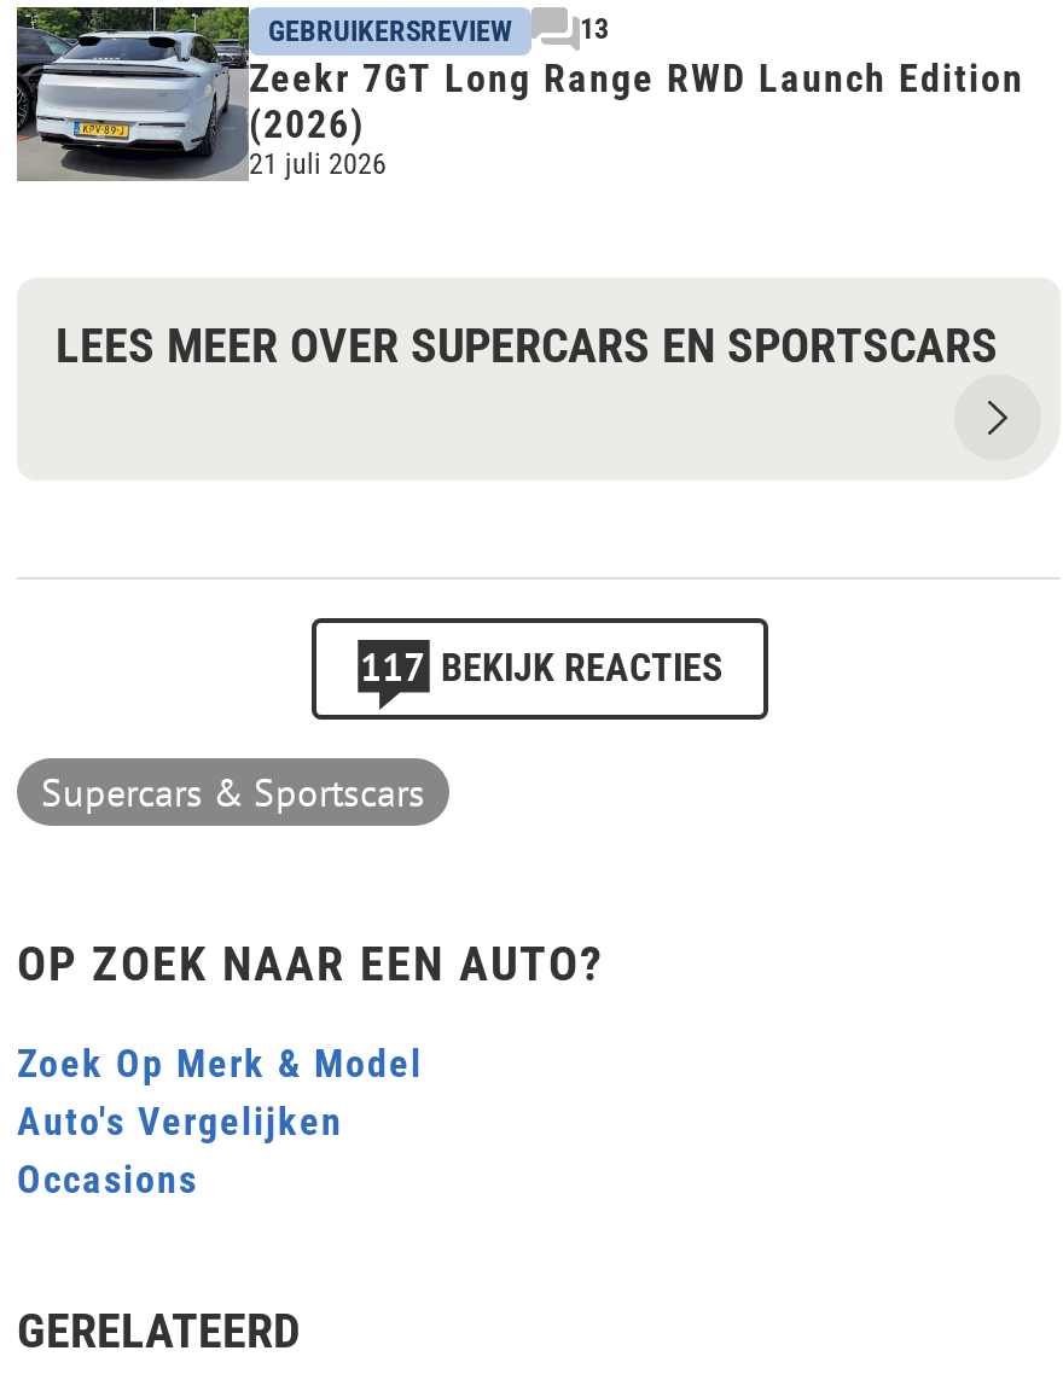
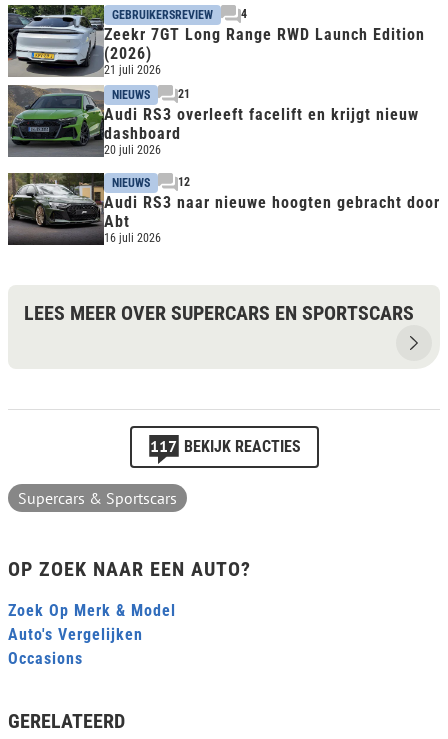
- GEBRUIKERSREVIEW 13
+ GEBRUIKERSREVIEW 4

+ [image]
+ NIEUWS
+ 21
+ Audi RS3 overleeft facelift en krijgt nieuw
+ dashboard
+ 20 juli 2026
+ NIEUWS
+ 12
+ Audi RS3 naar nieuwe hoogten gebracht door
+ Abt
+ 16 juli 2026

+ [image]
